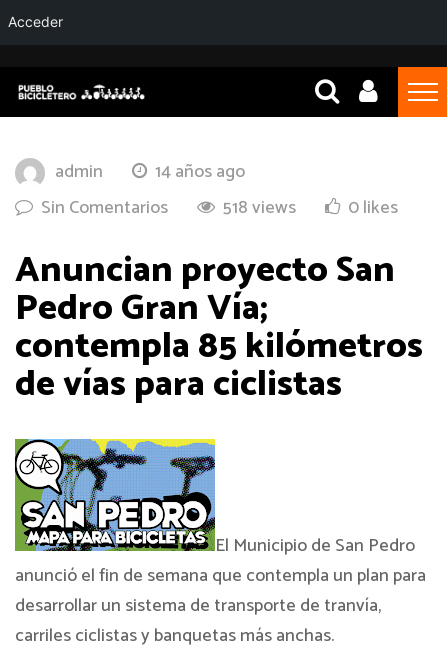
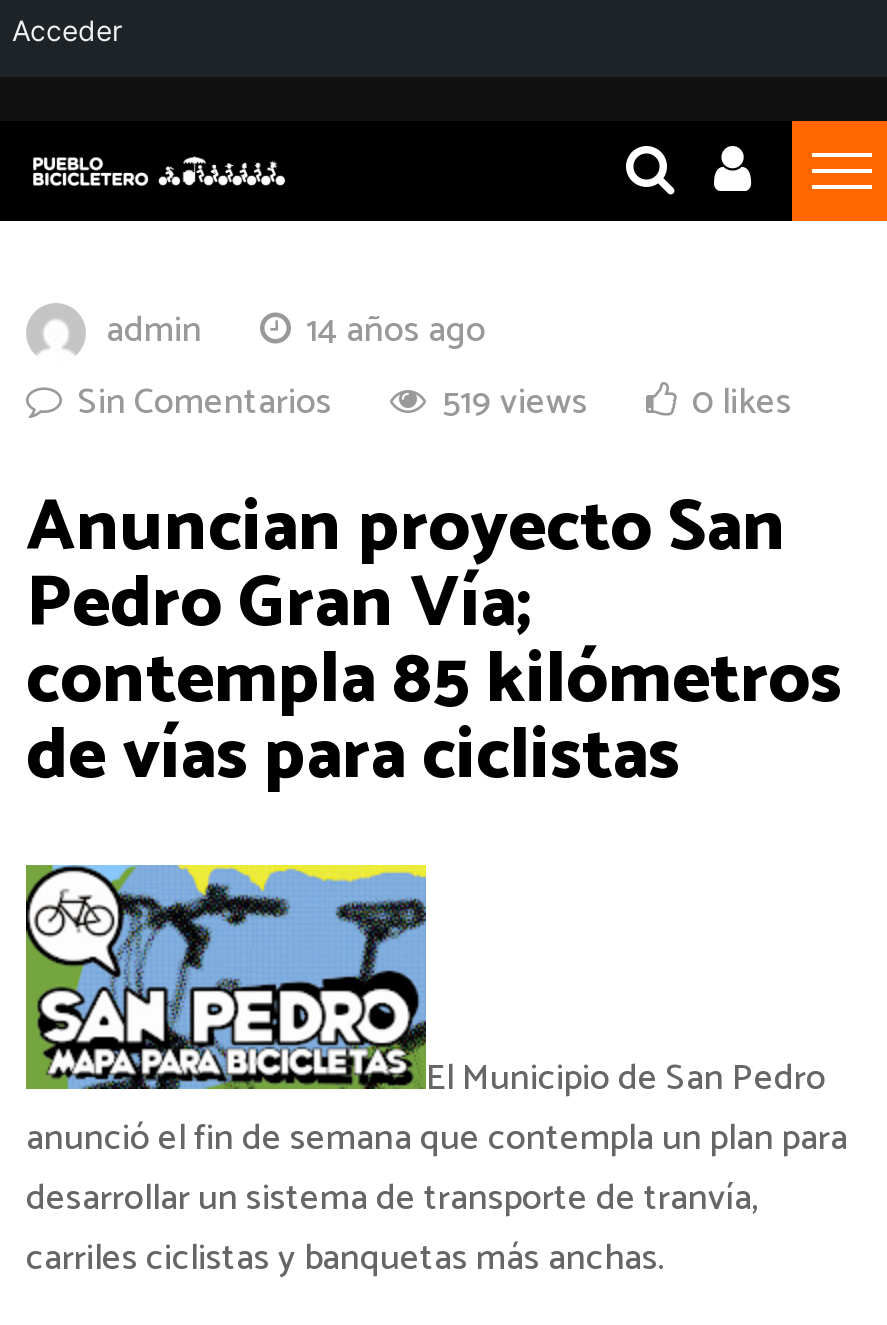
- 518 views
+ 519 views
